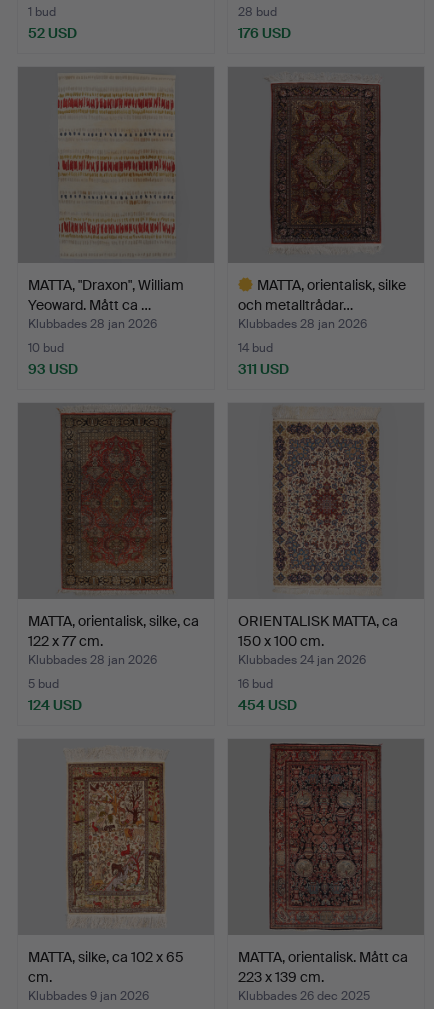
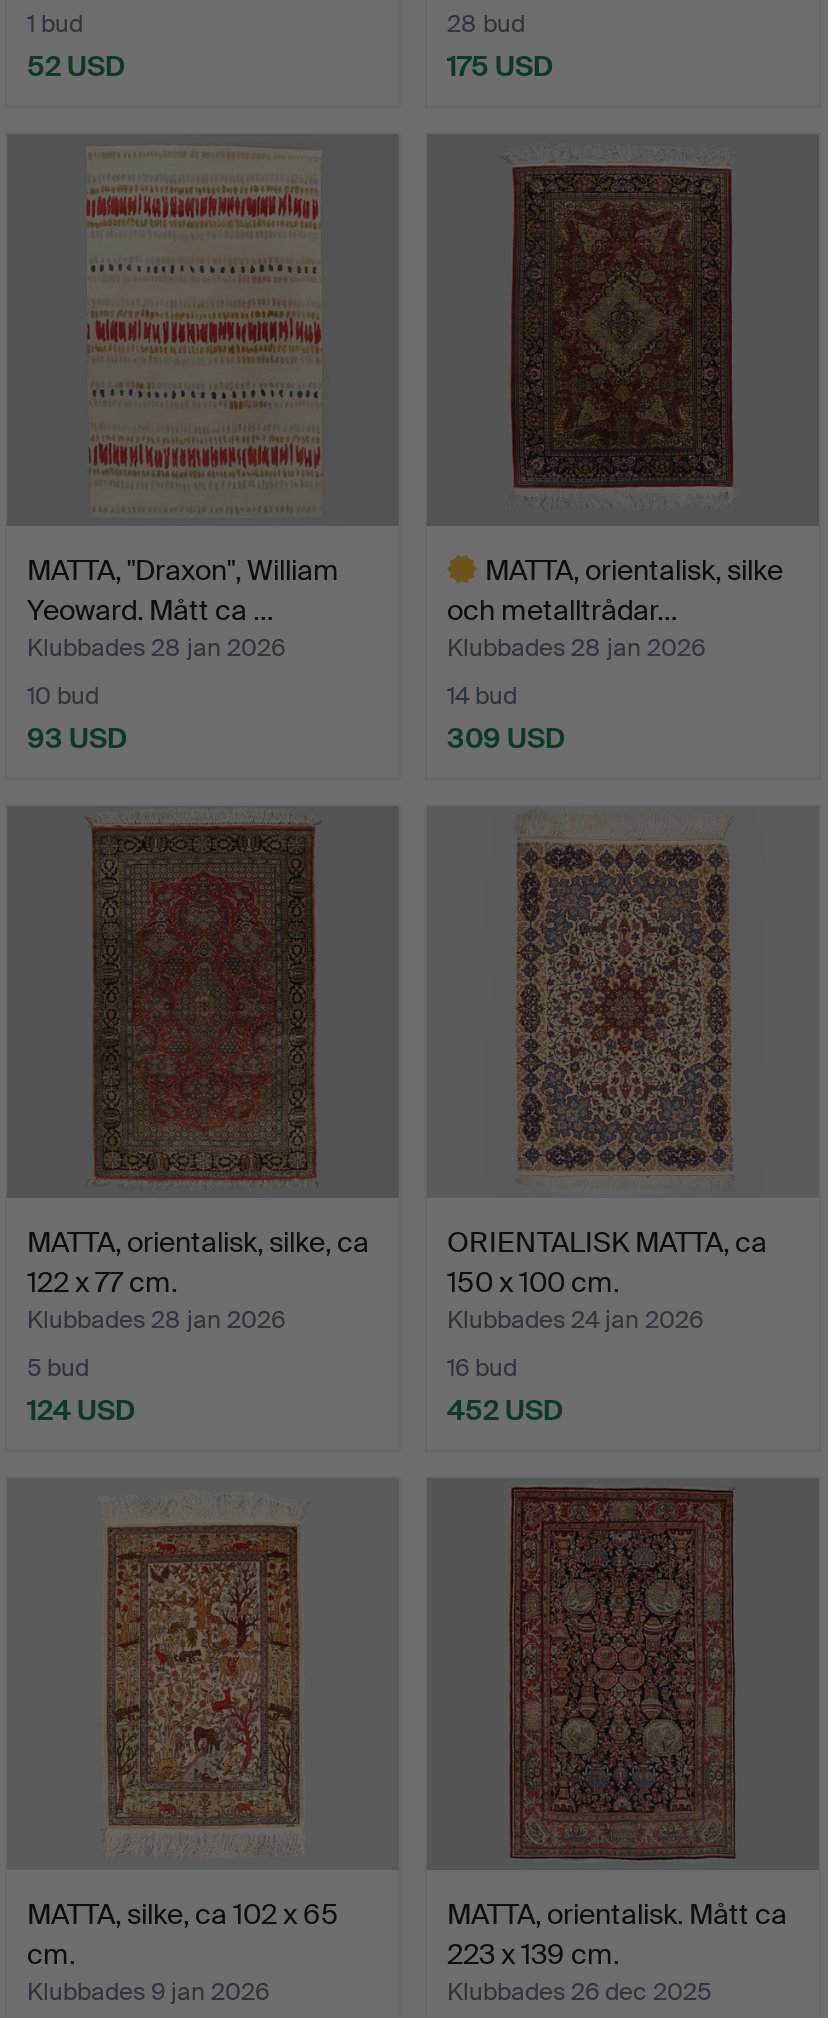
- 176 USD
+ 175 USD

- 311 USD
+ 309 USD

- 454 USD
+ 452 USD
